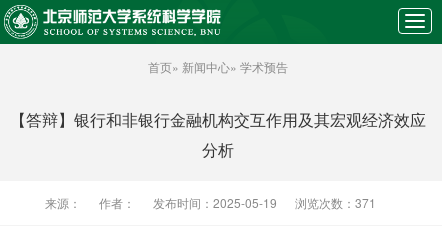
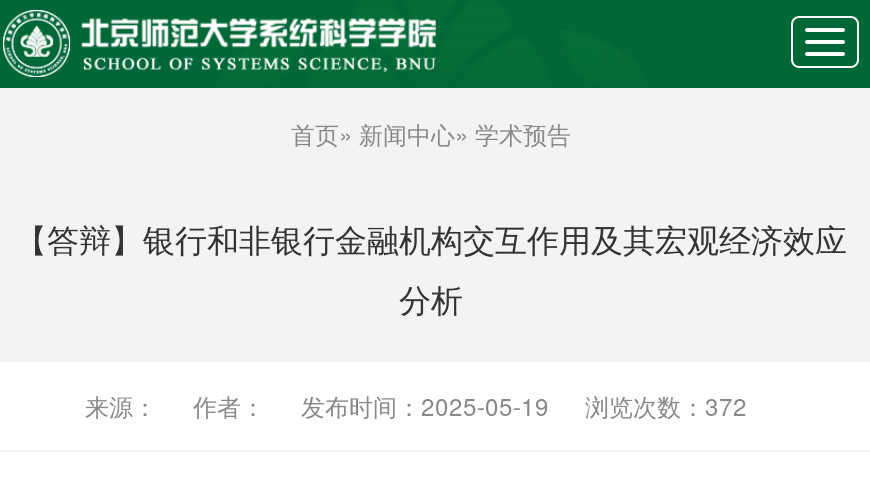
- 来源： 作者： 发布时间：2025-05-19 浏览次数：371
+ 来源： 作者： 发布时间：2025-05-19 浏览次数：372
